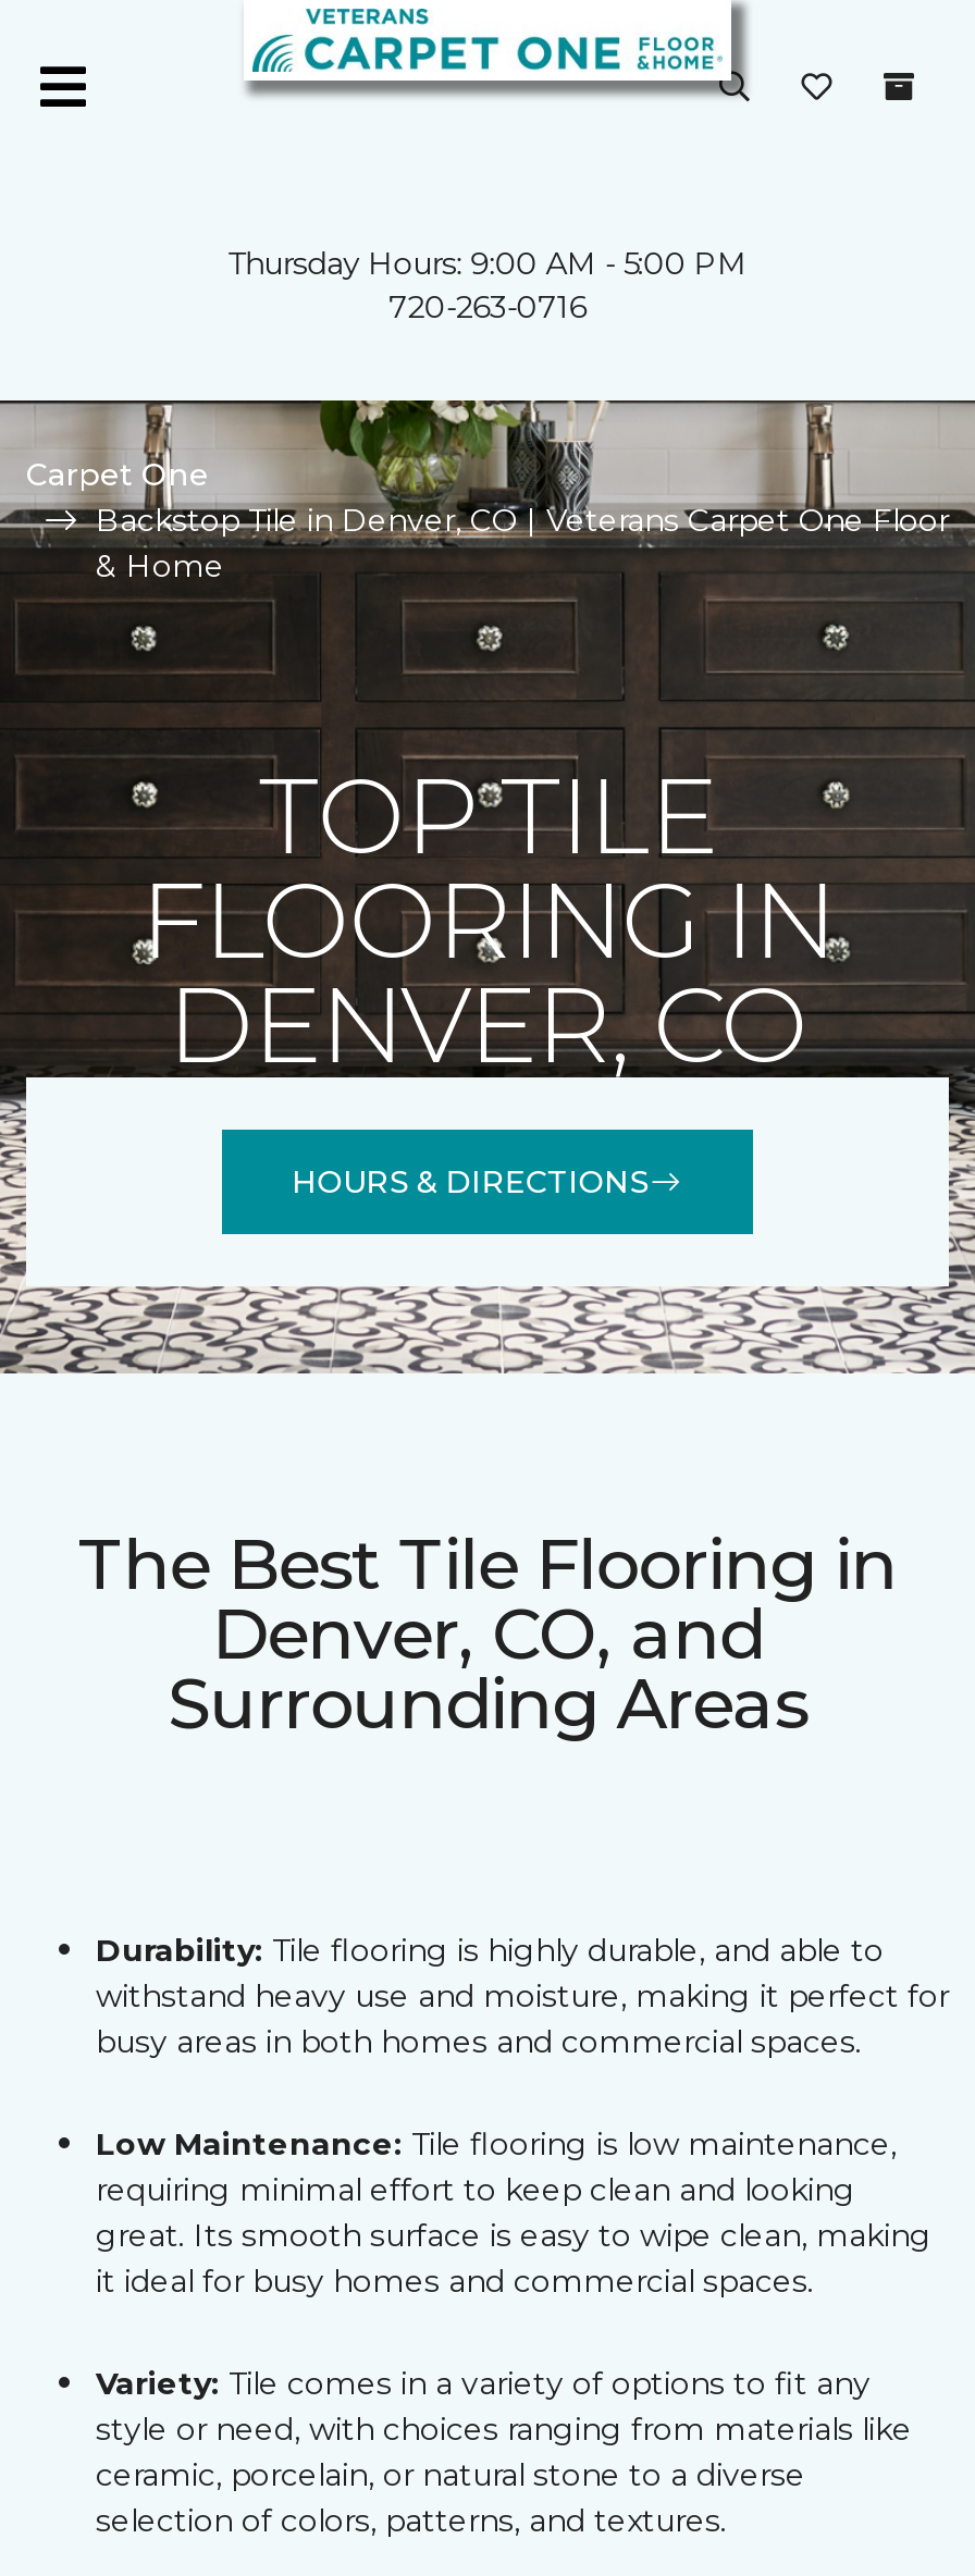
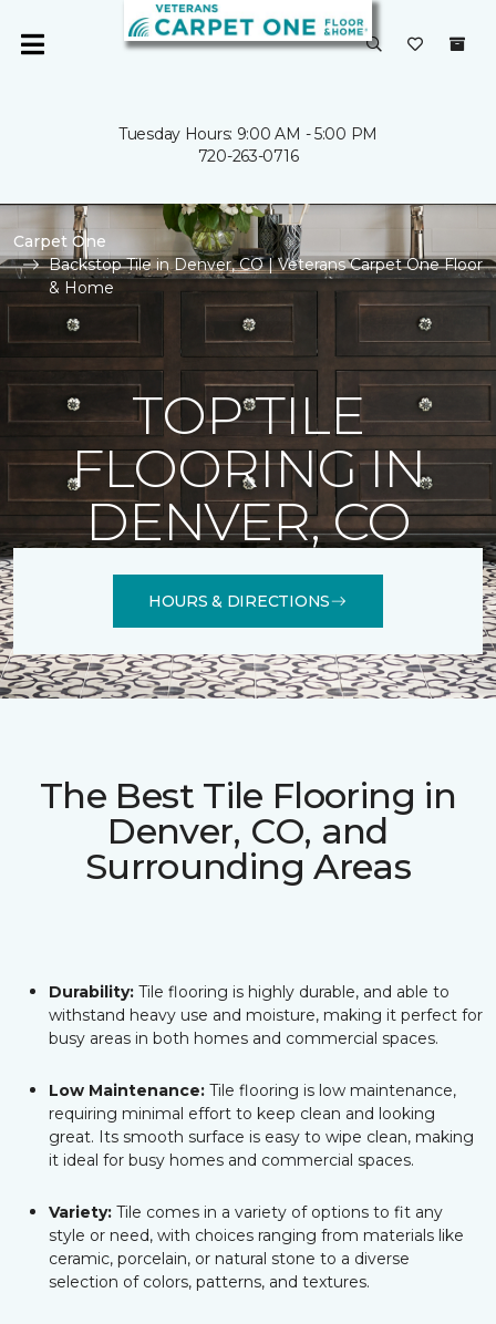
- Thursday Hours: 9:00 AM - 5:00 PM
+ Tuesday Hours: 9:00 AM - 5:00 PM
